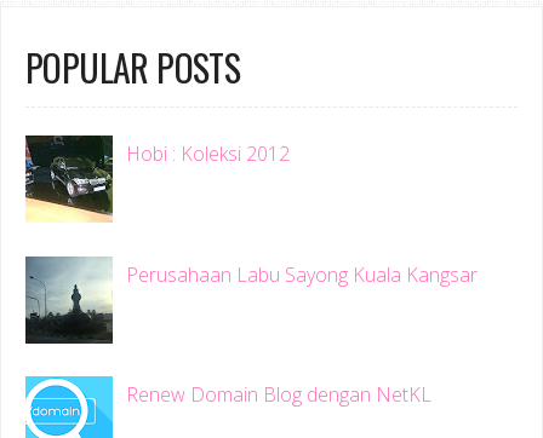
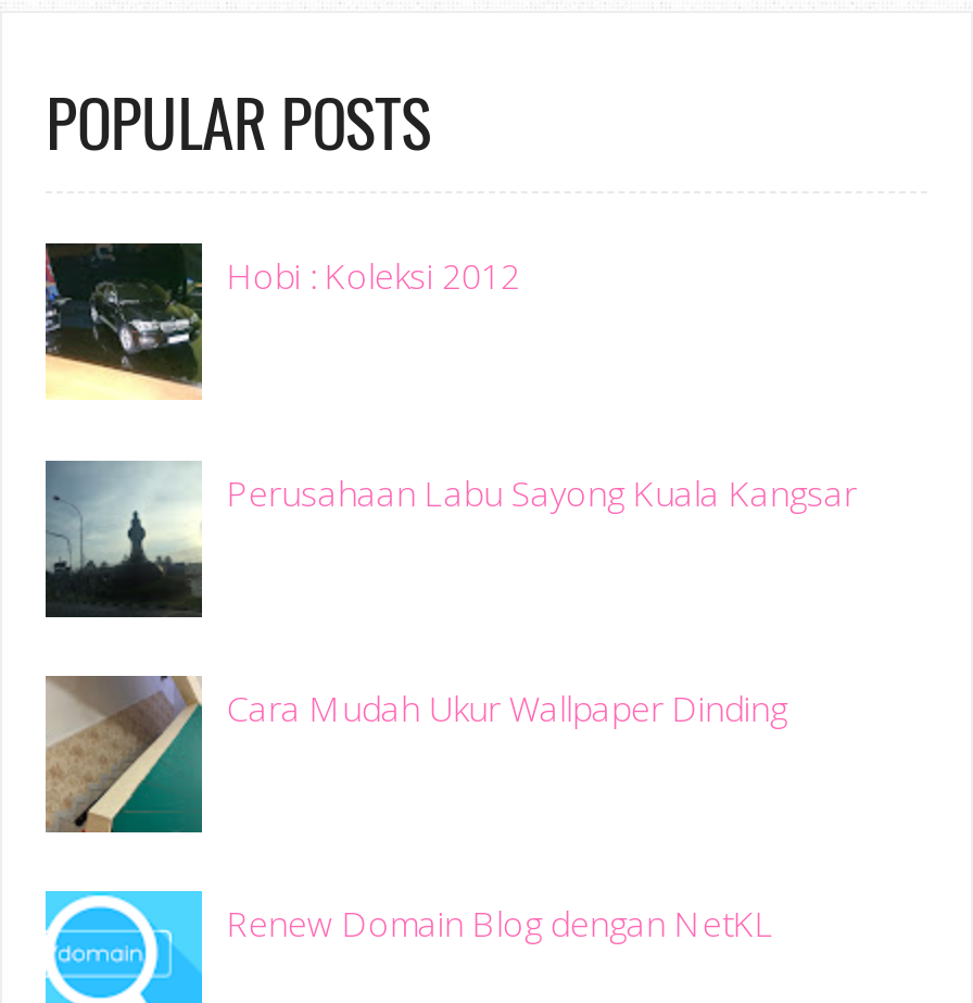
+ [image]
+ Cara Mudah Ukur Wallpaper Dinding
